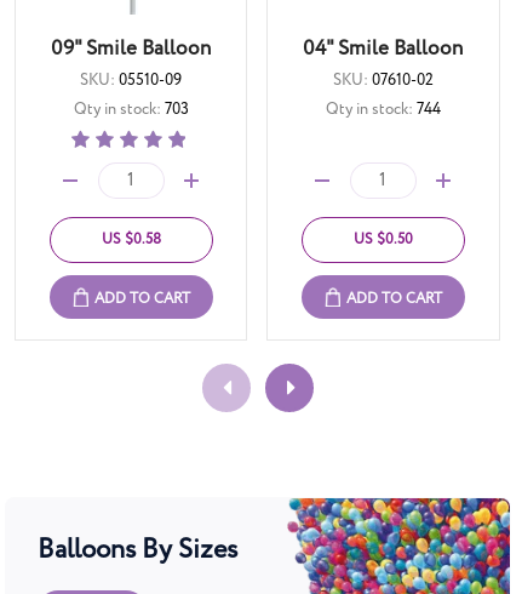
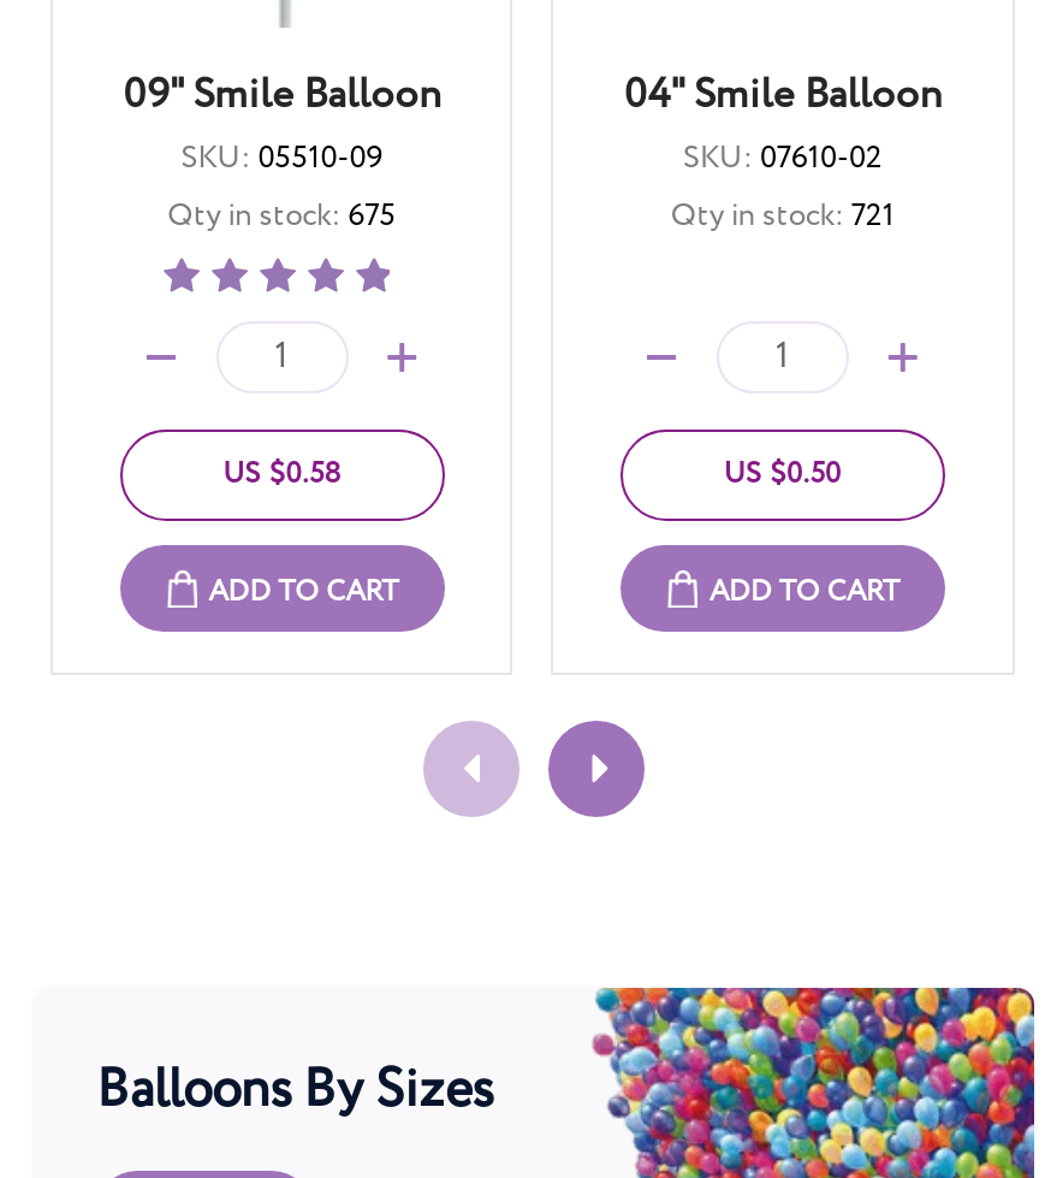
- Qty in stock: 703
+ Qty in stock: 675

- Qty in stock: 744
+ Qty in stock: 721
